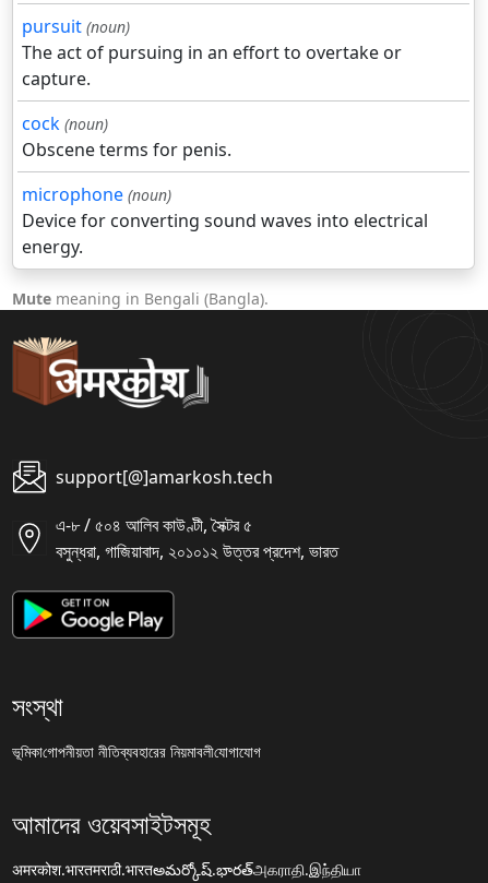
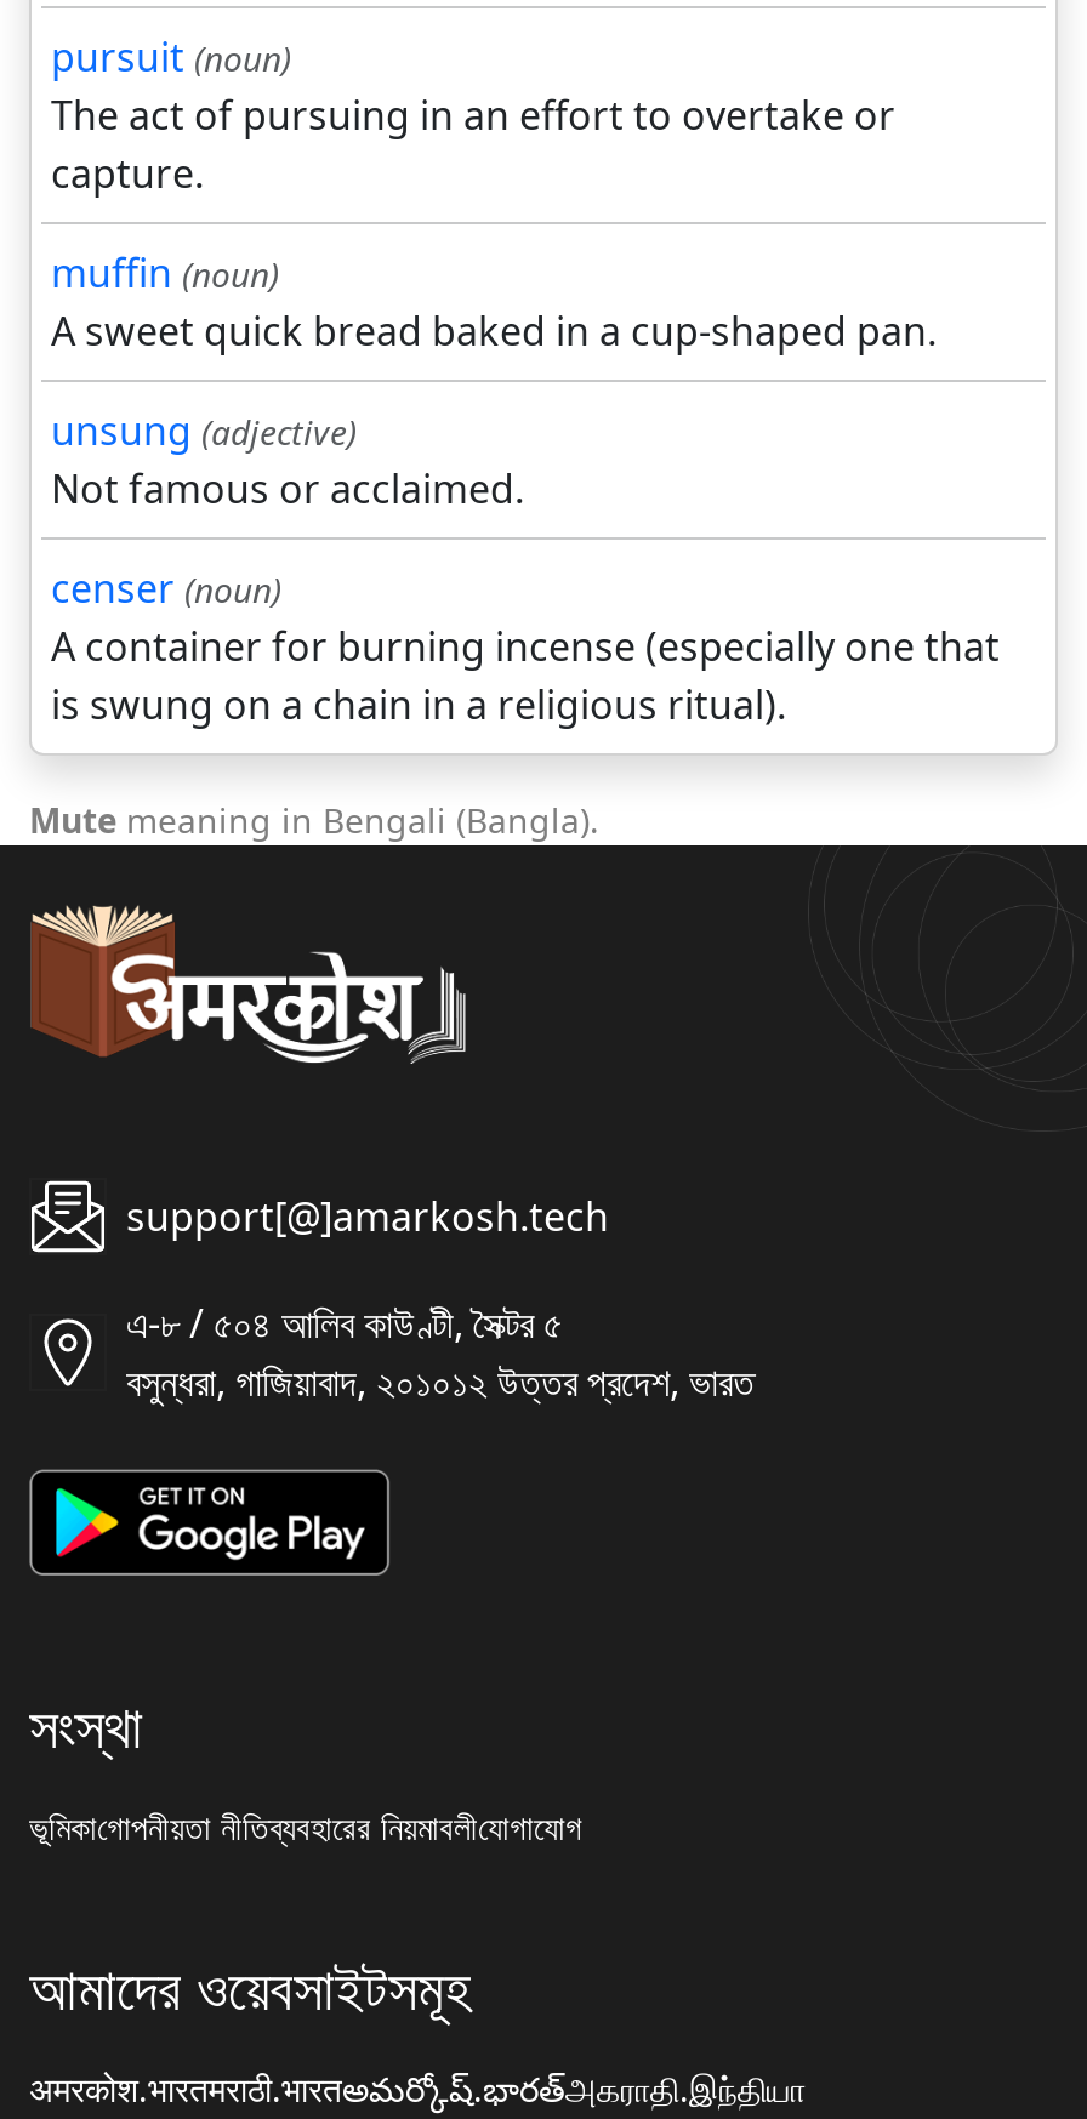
- cock (noun)
- Obscene terms for penis.
- microphone (noun)
- Device for converting sound waves into electrical
- energy.
+ muffin (noun)
+ A sweet quick bread baked in a cup-shaped pan.
+ unsung (adjective)
+ Not famous or acclaimed.
+ censer (noun)
+ A container for burning incense (especially one that
+ is swung on a chain in a religious ritual).
